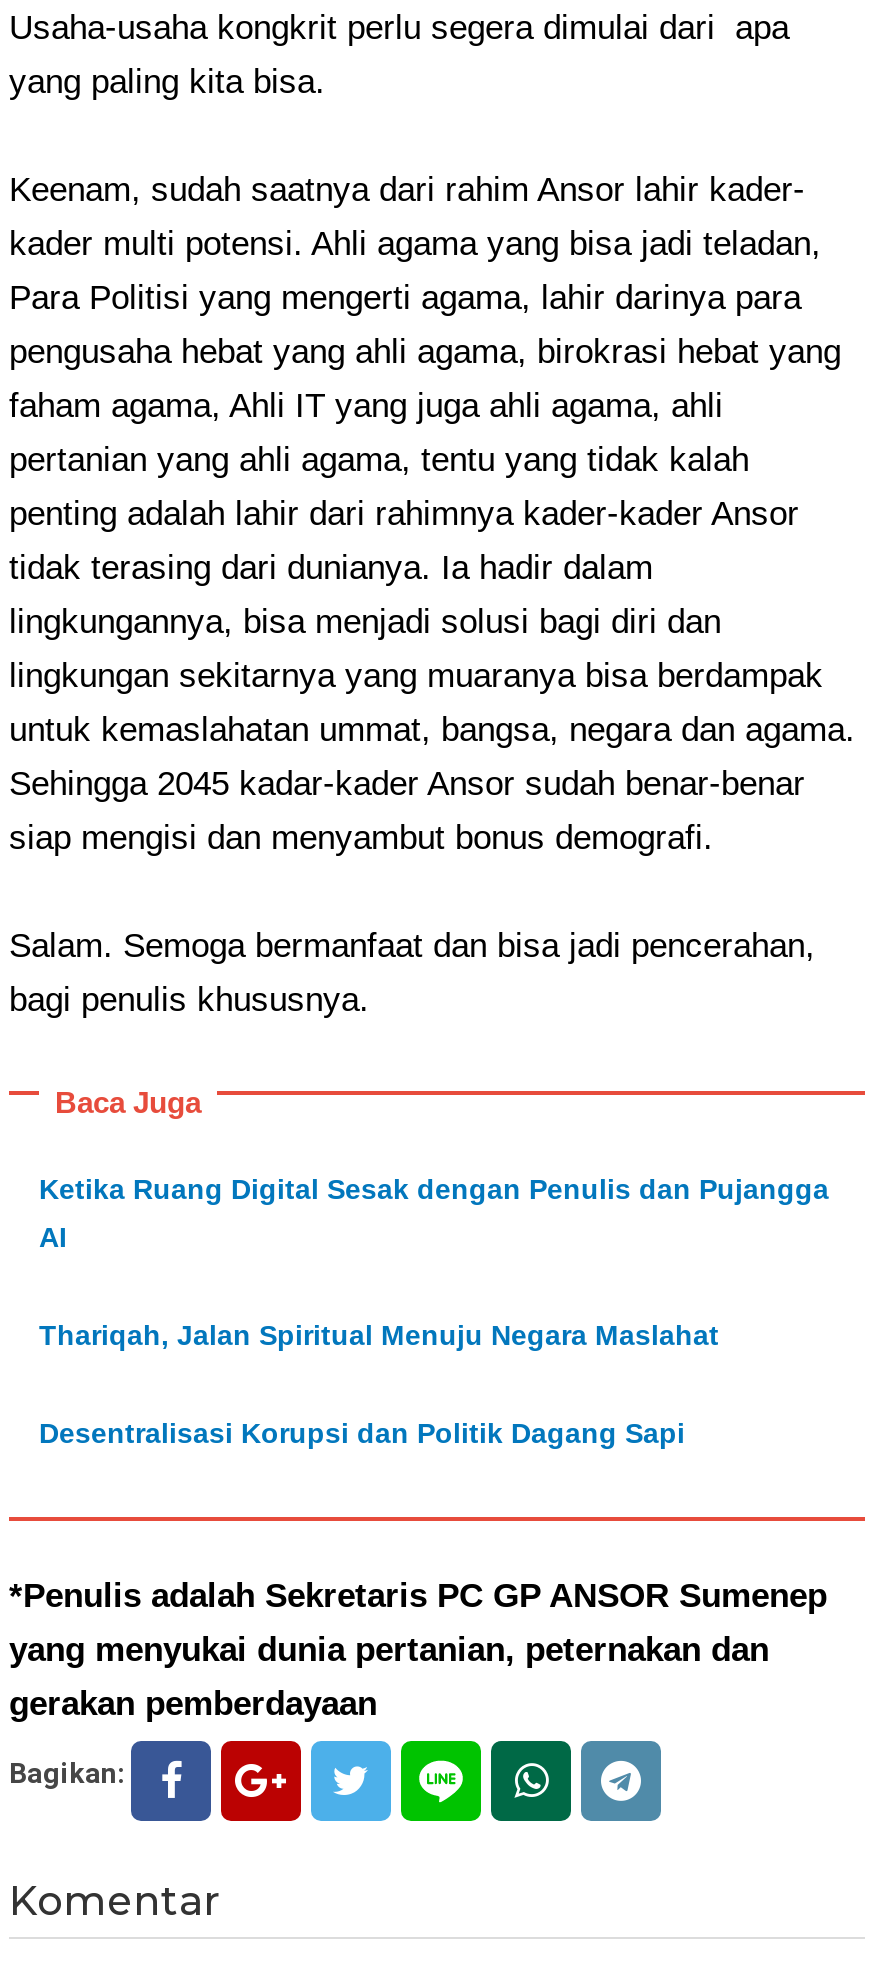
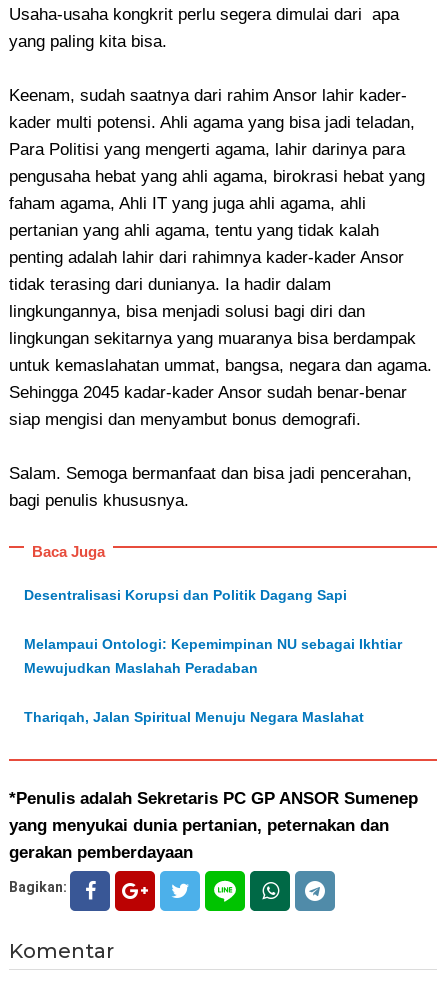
- Ketika Ruang Digital Sesak dengan Penulis dan Pujangga
- AI

moved down: Thariqah, Jalan Spiritual Menuju Negara Maslahat

moved up: Desentralisasi Korupsi dan Politik Dagang Sapi

+ Melampaui Ontologi: Kepemimpinan NU sebagai Ikhtiar
+ Mewujudkan Maslahah Peradaban
